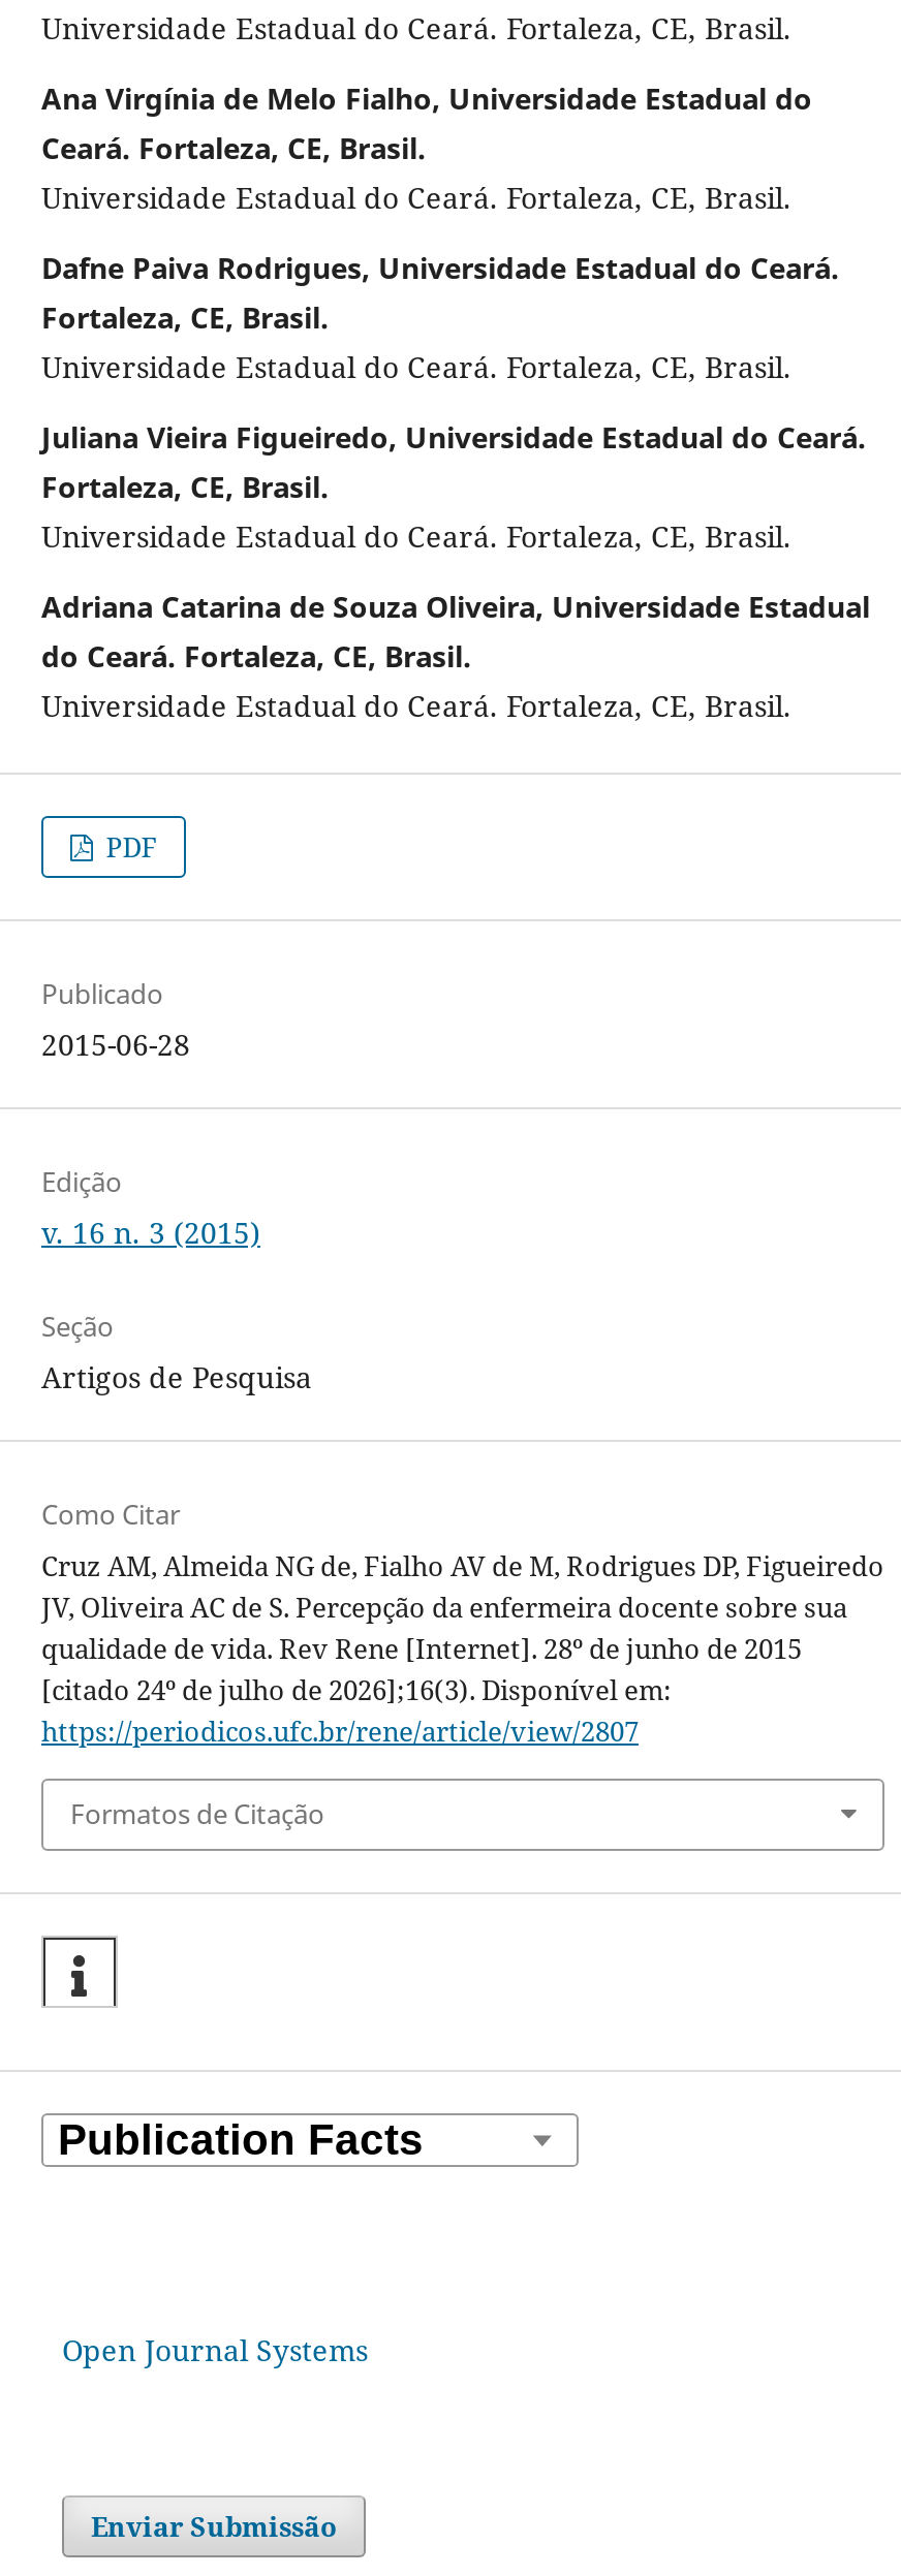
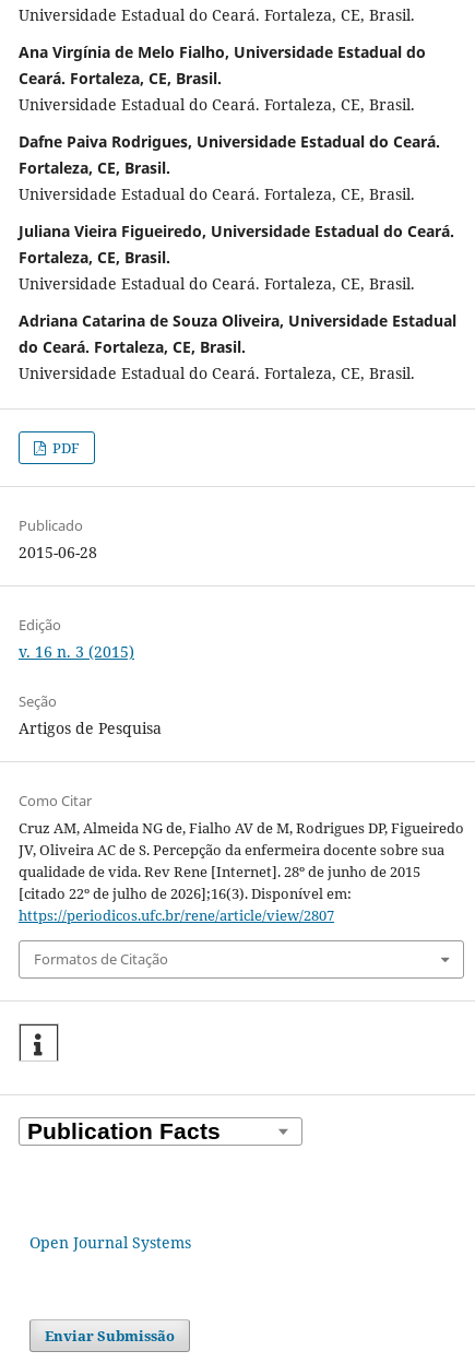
- [citado 24º de julho de 2026];16(3). Disponível em:
+ [citado 22º de julho de 2026];16(3). Disponível em:
